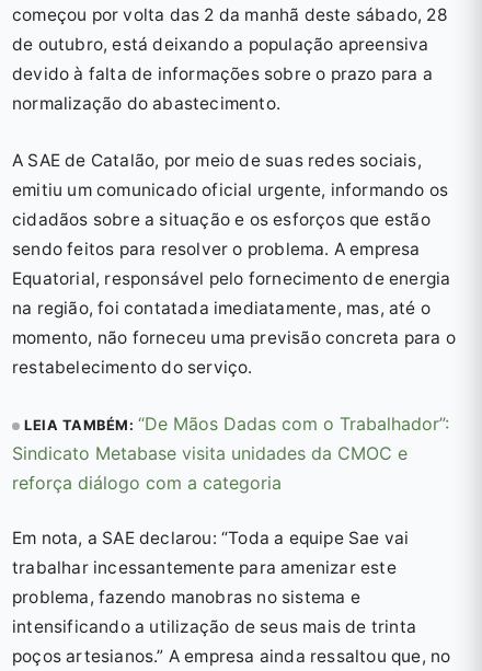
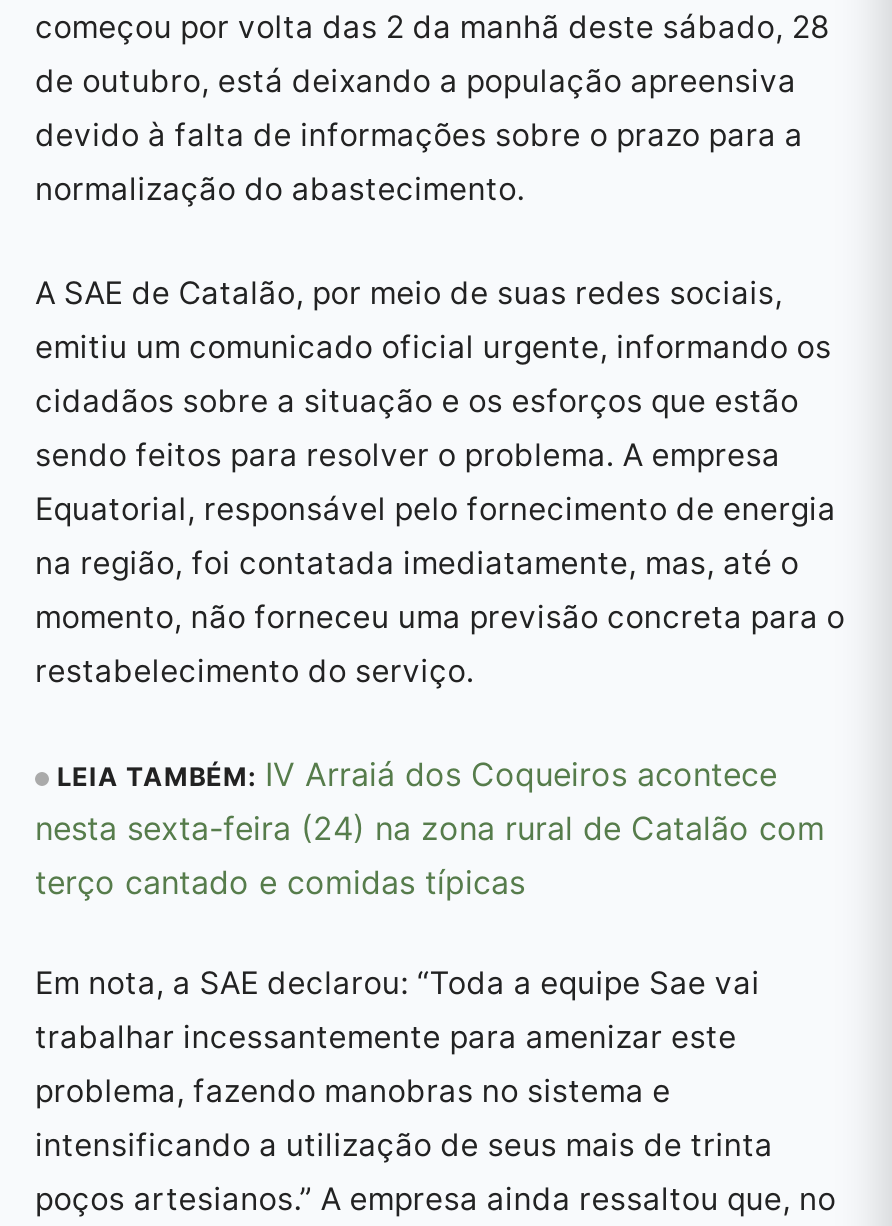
- LEIA TAMBÉM: “De Mãos Dadas com o Trabalhador”:
- Sindicato Metabase visita unidades da CMOC e
- reforça diálogo com a categoria
+ LEIA TAMBÉM: IV Arraiá dos Coqueiros acontece
+ nesta sexta-feira (24) na zona rural de Catalão com
+ terço cantado e comidas típicas
